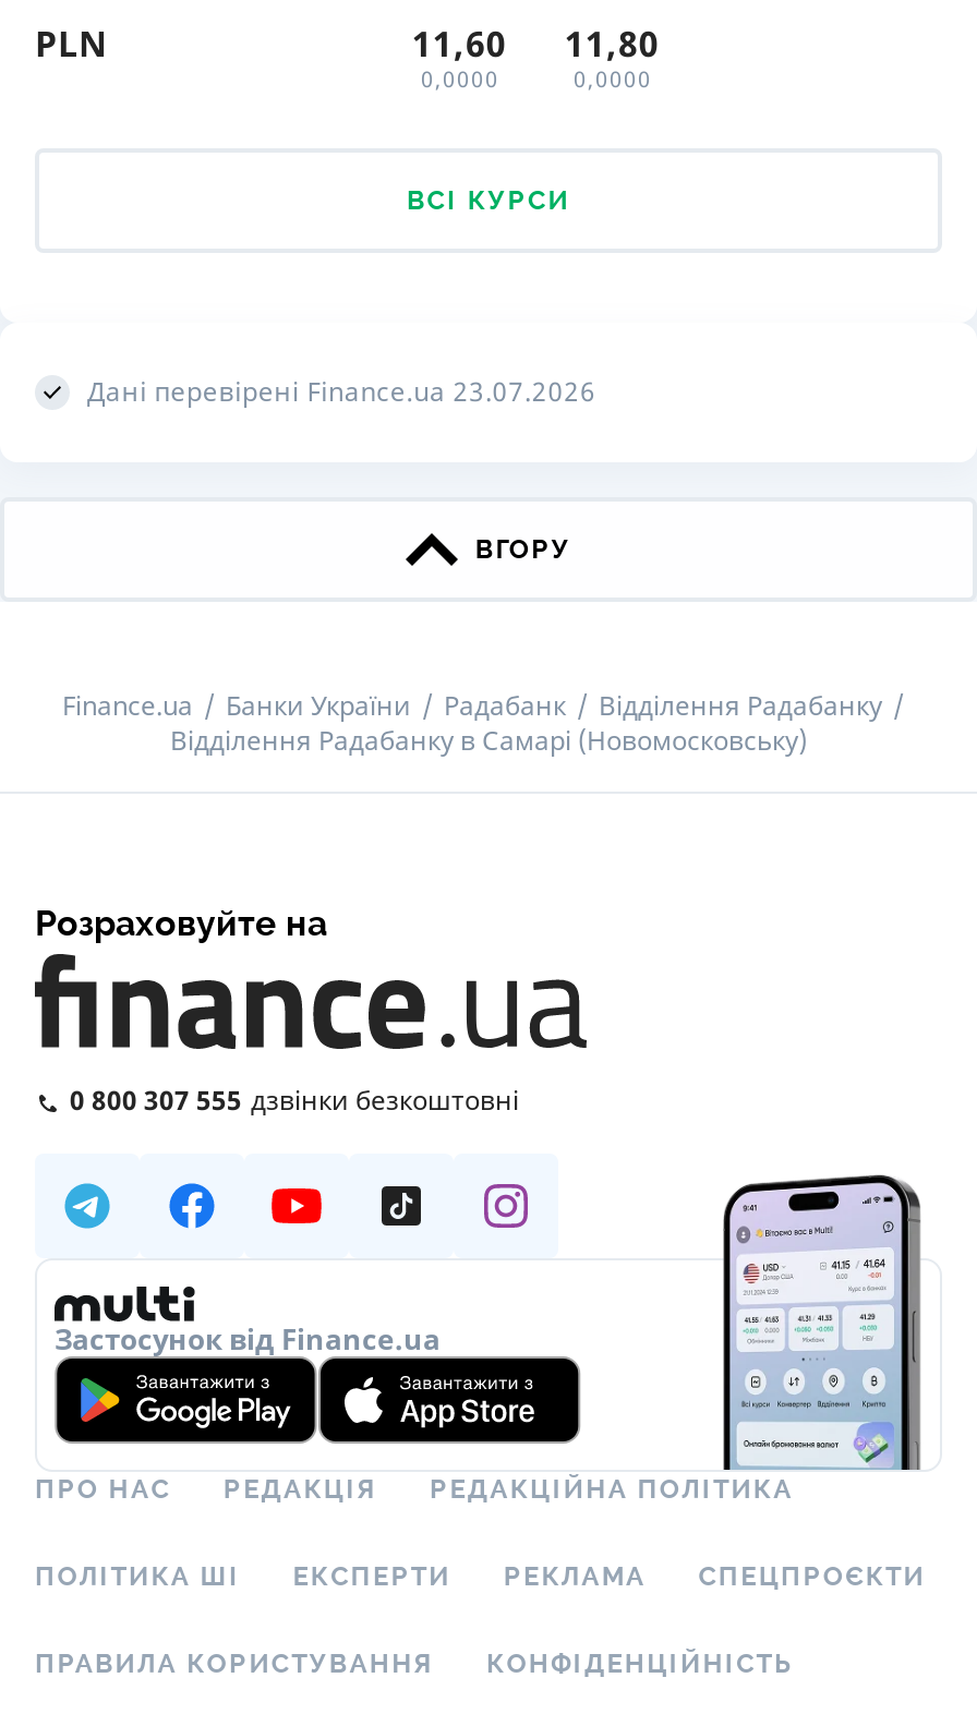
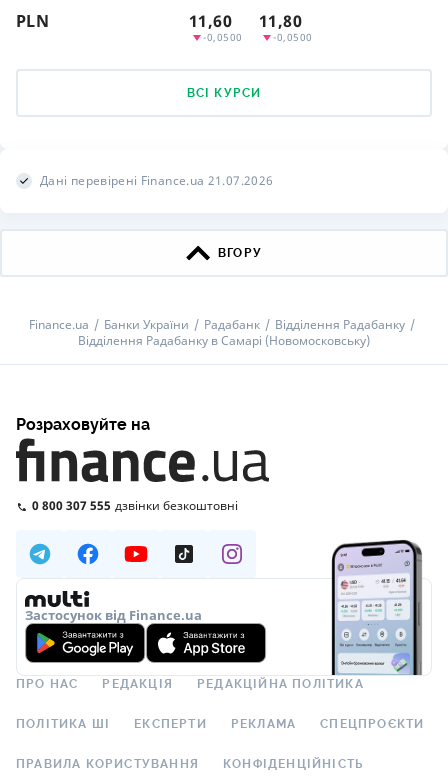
- 0,0000
+ -0,0500

- 0,0000
+ -0,0500

- Дані перевірені Finance.ua 23.07.2026
+ Дані перевірені Finance.ua 21.07.2026
